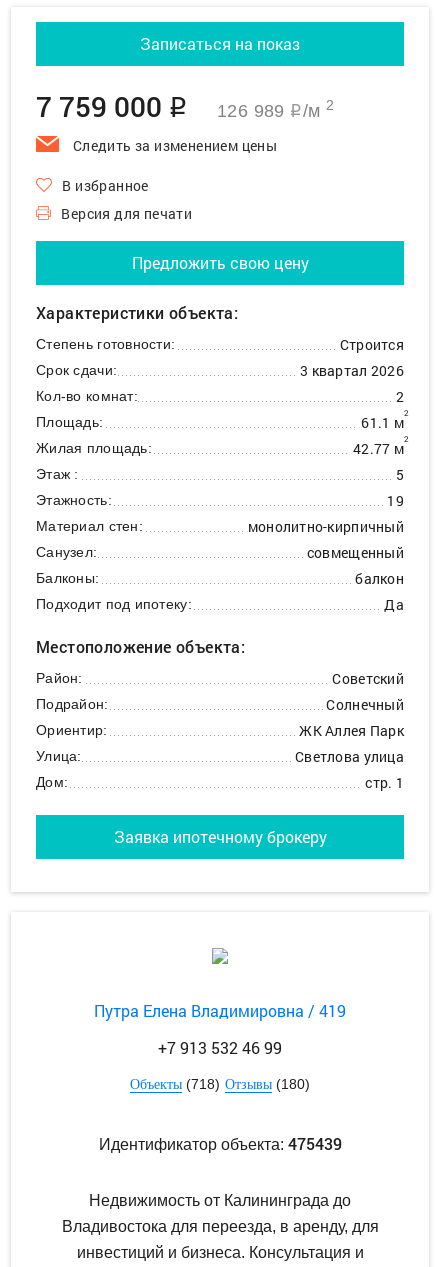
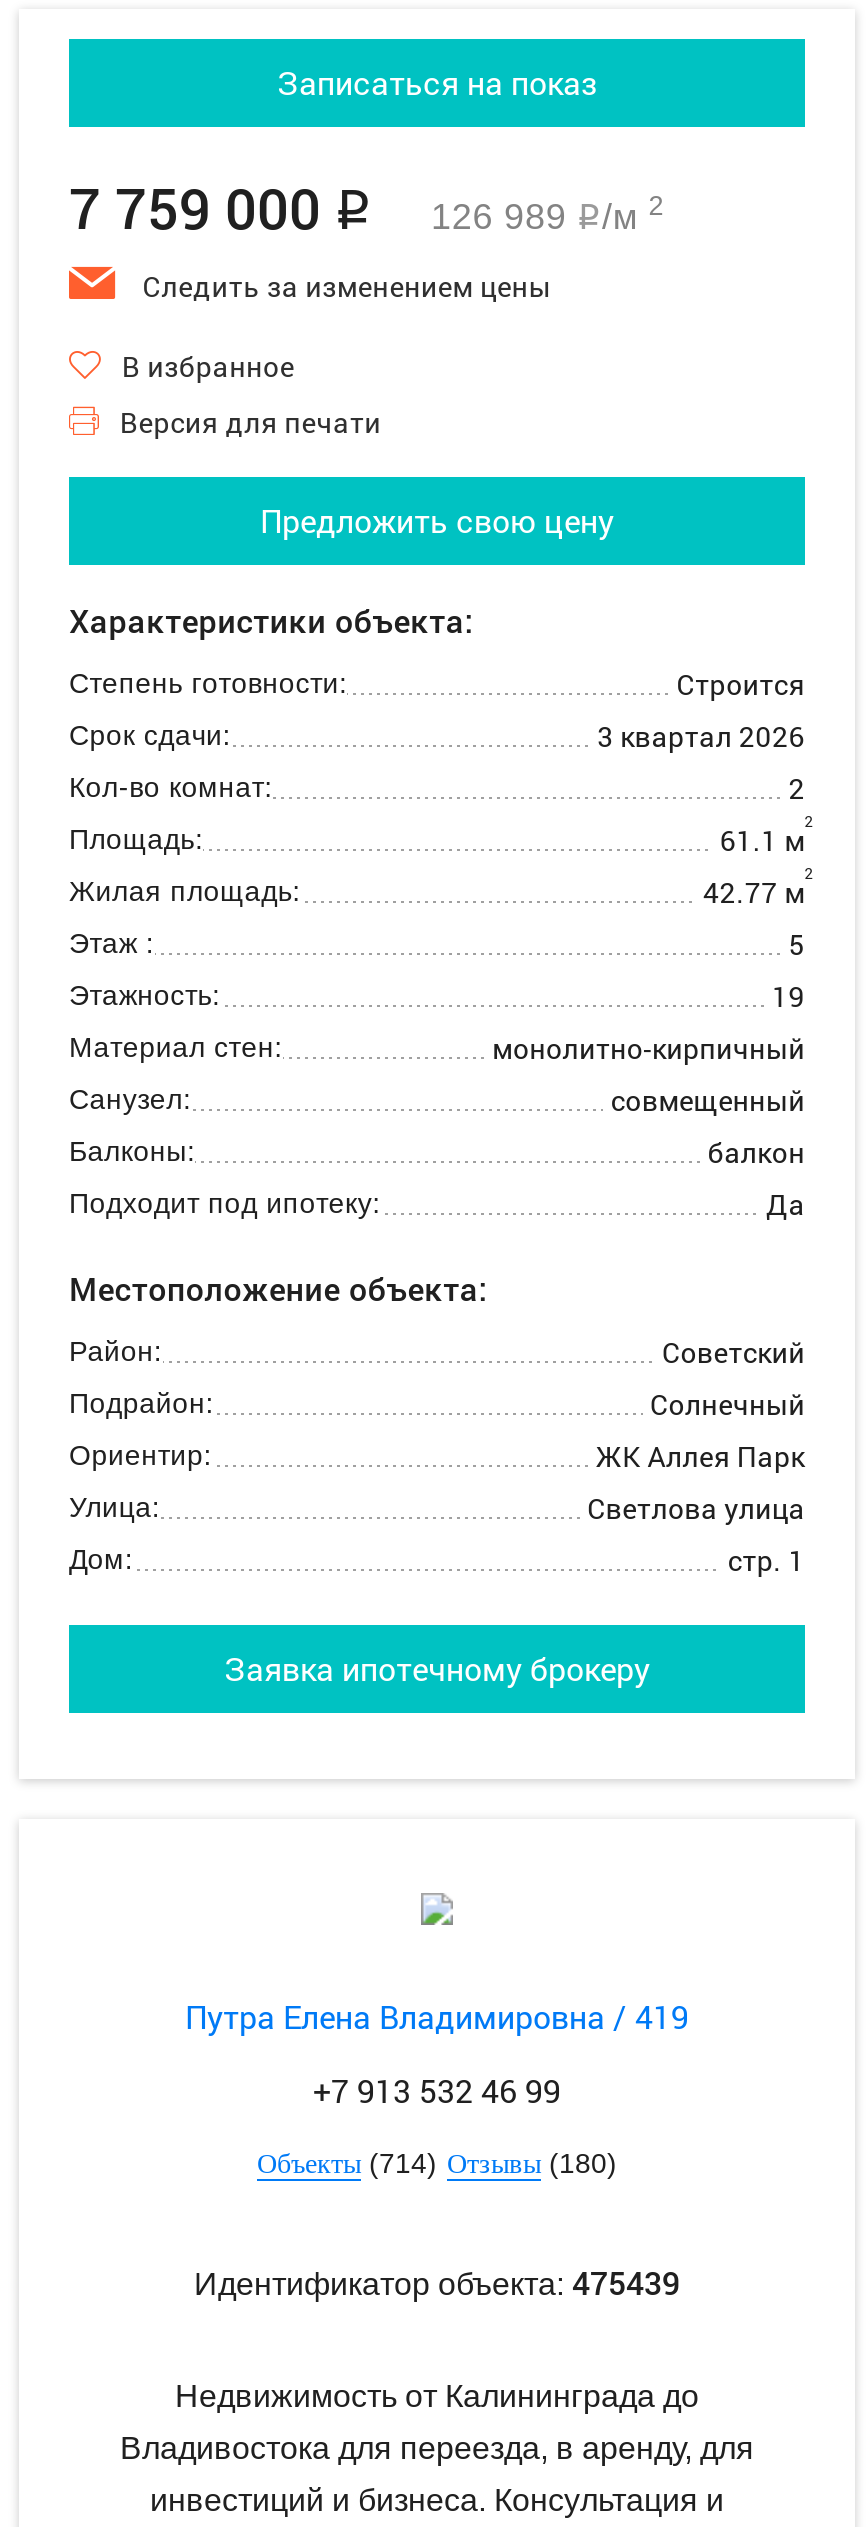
- Объекты (718) Отзывы (180)
+ Объекты (714) Отзывы (180)
